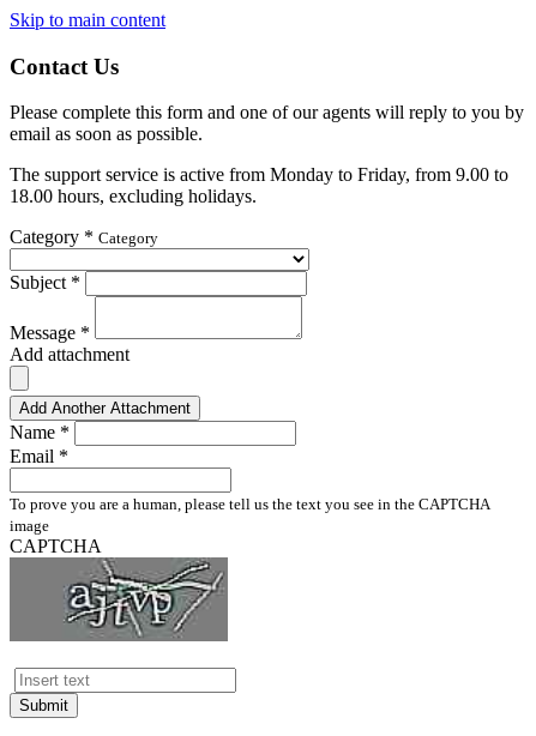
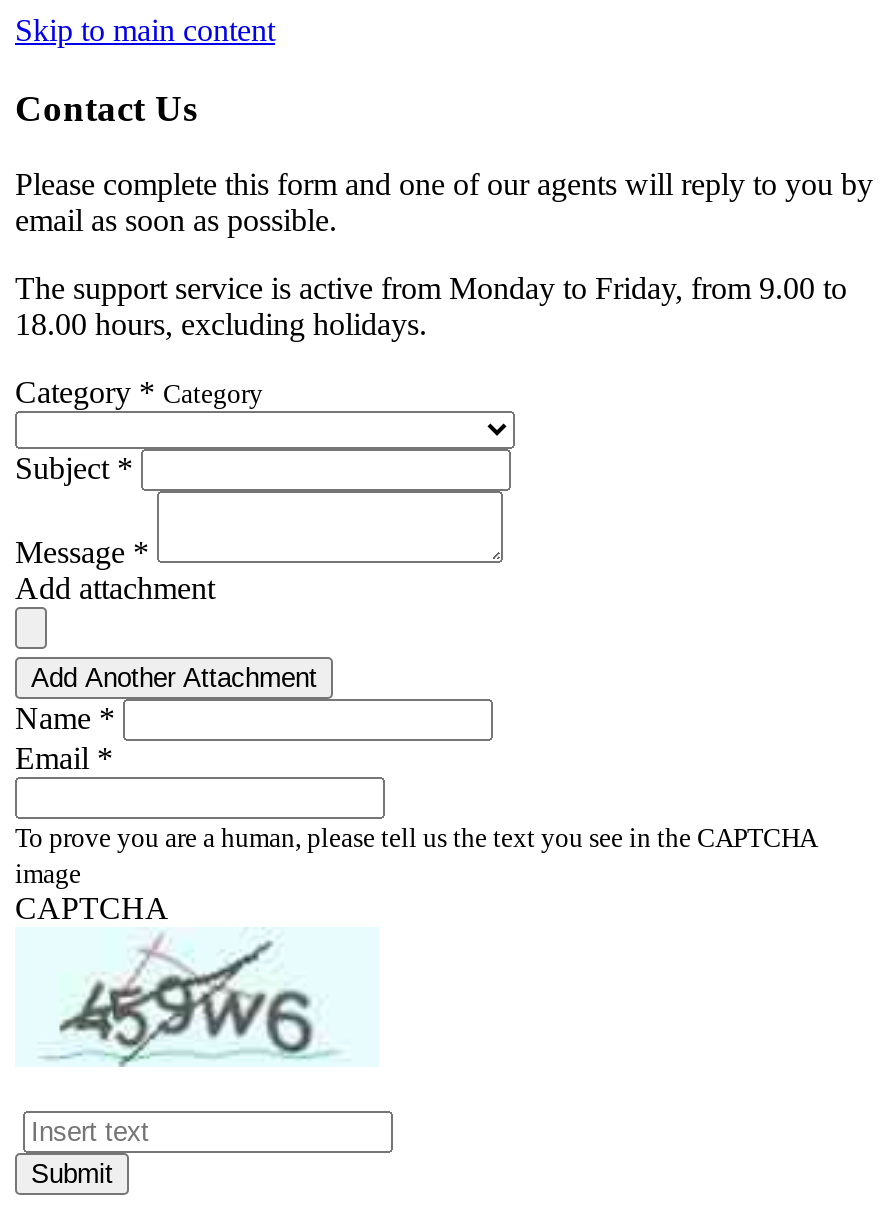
- [image]
+ [image]
